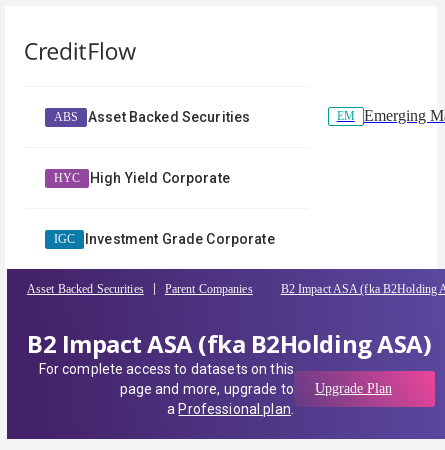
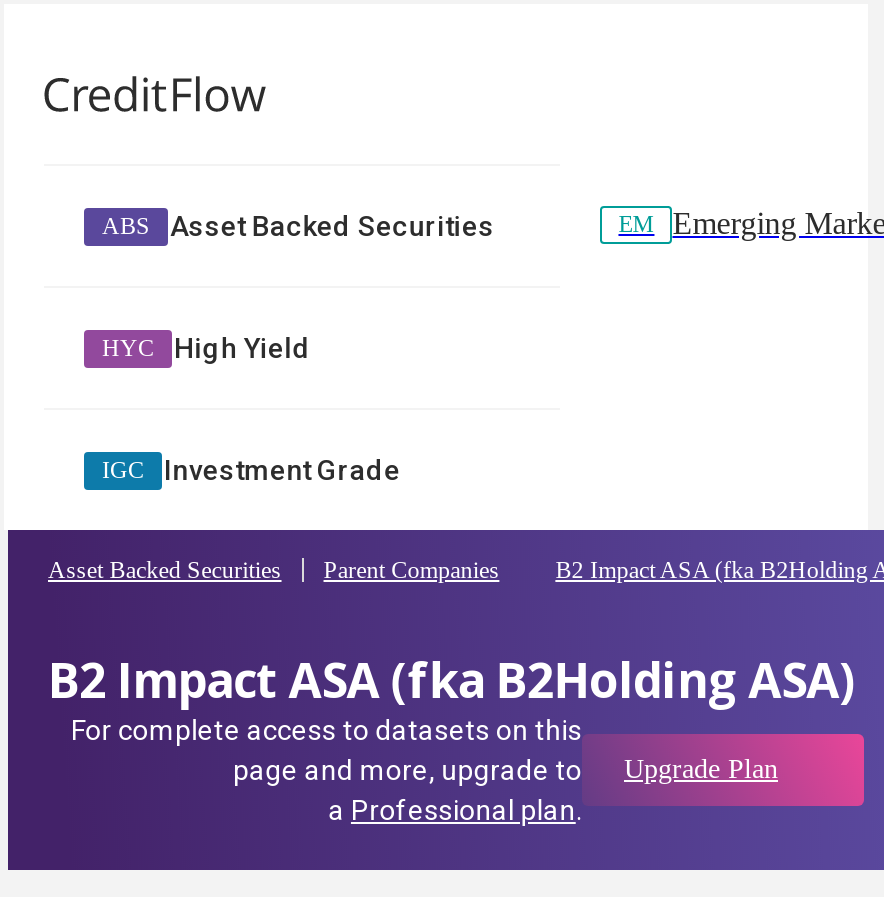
- High Yield Corporate
+ High Yield

- Investment Grade Corporate
+ Investment Grade
